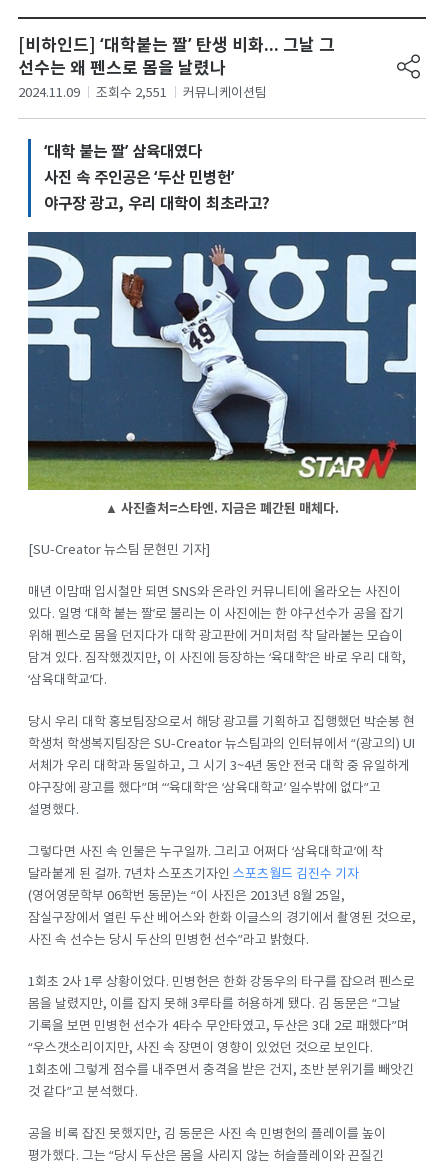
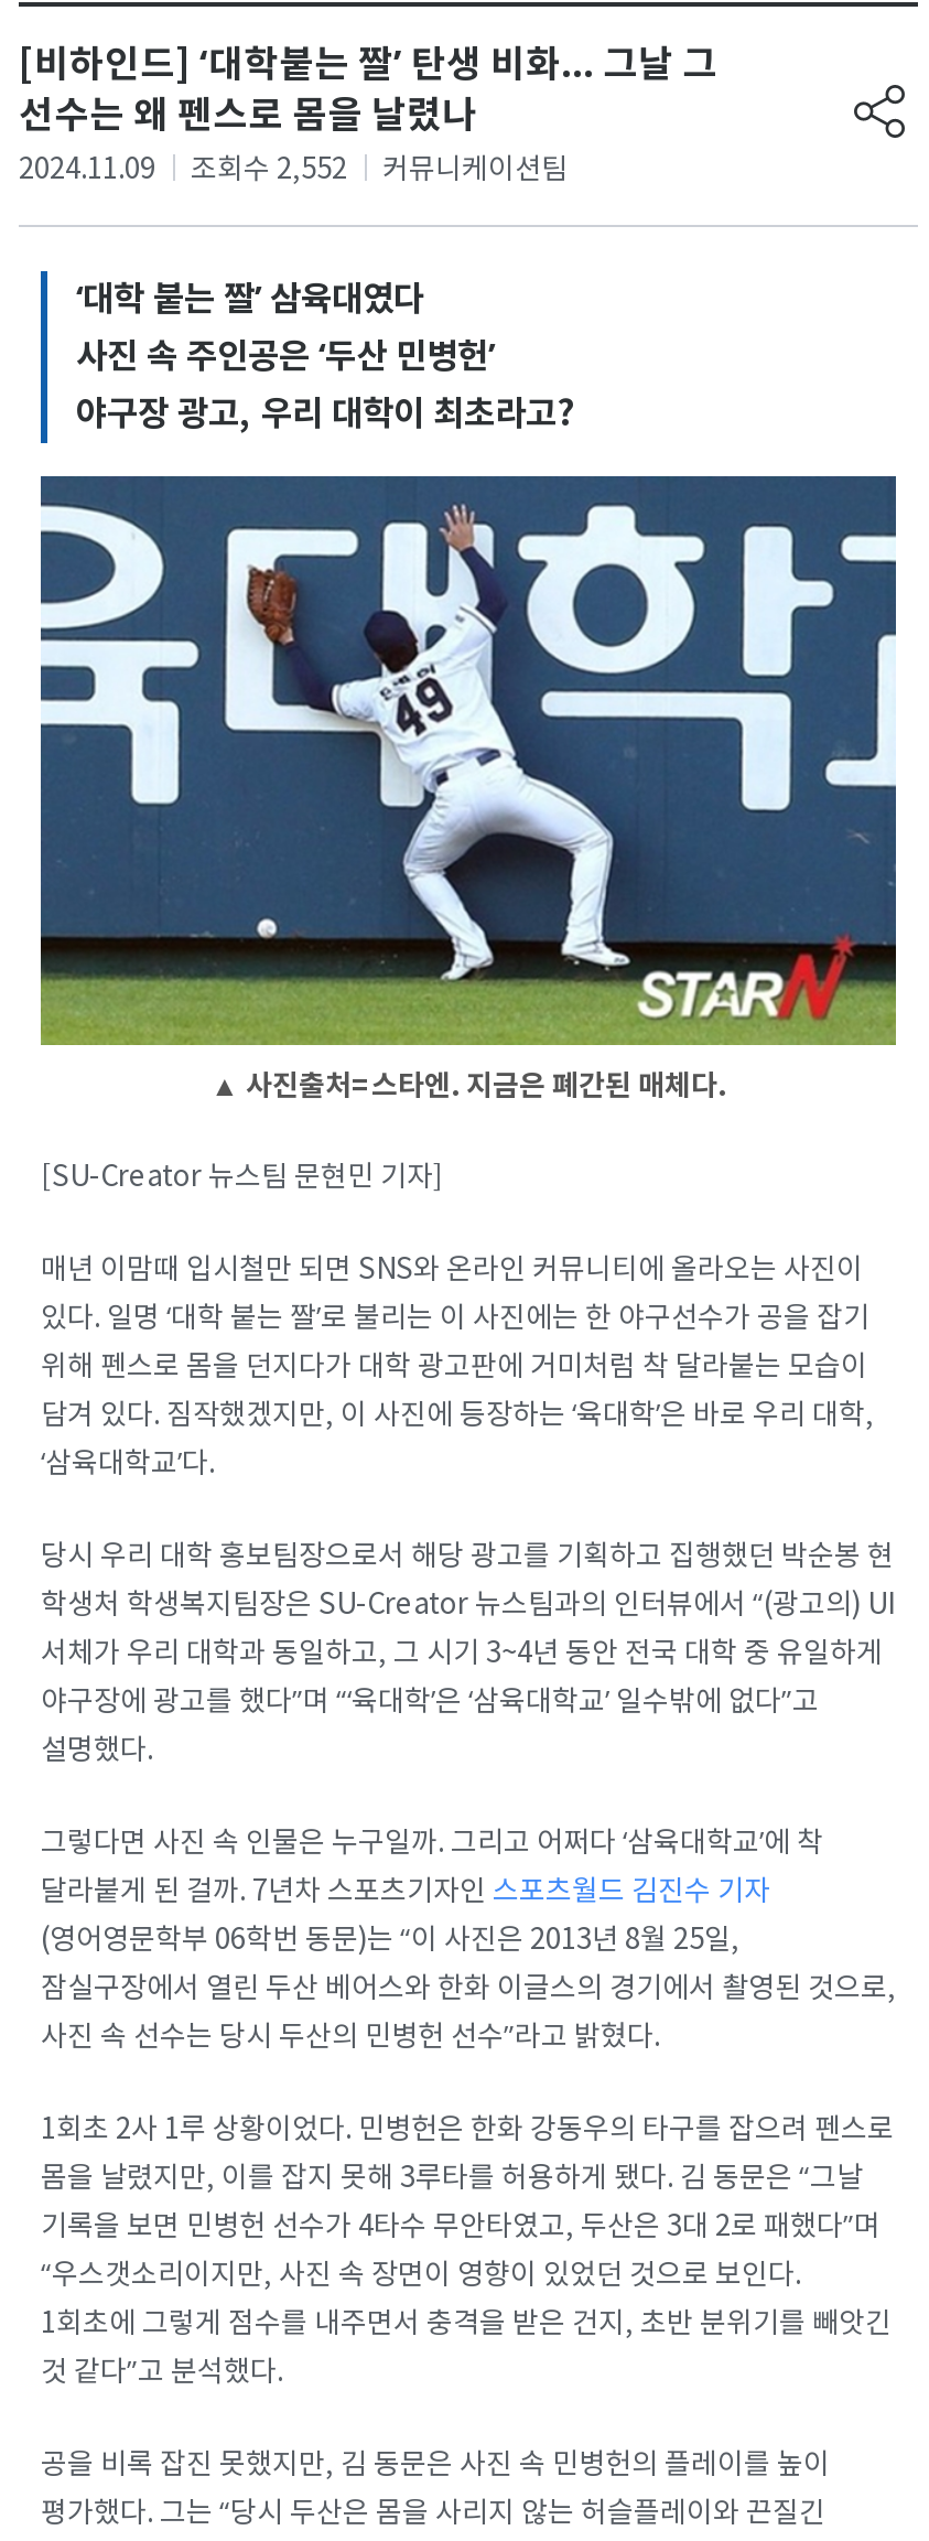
- 2024.11.09 조회수 2,551 커뮤니케이션팀
+ 2024.11.09 조회수 2,552 커뮤니케이션팀
